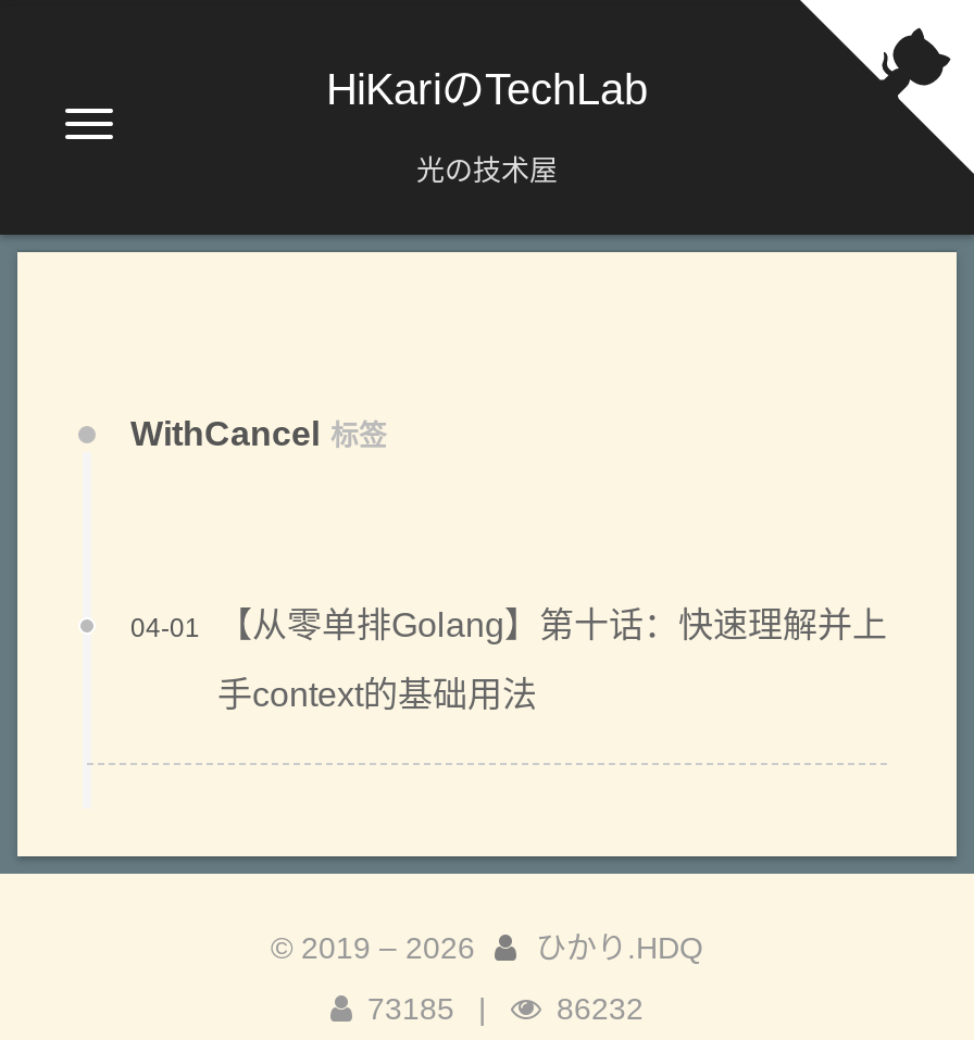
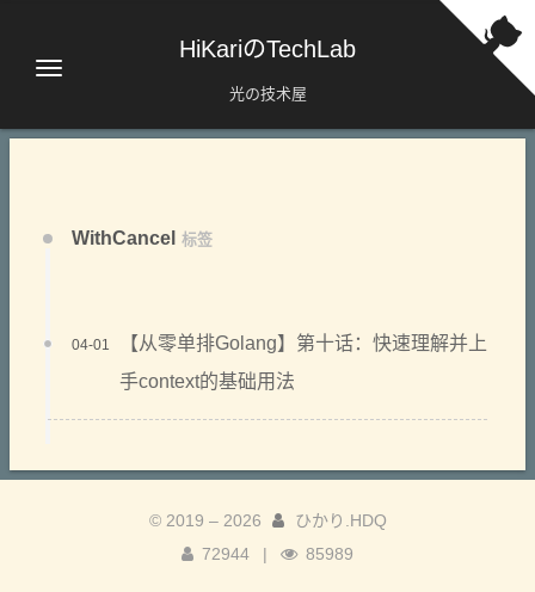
- 73185
+ 72944

- 86232
+ 85989
